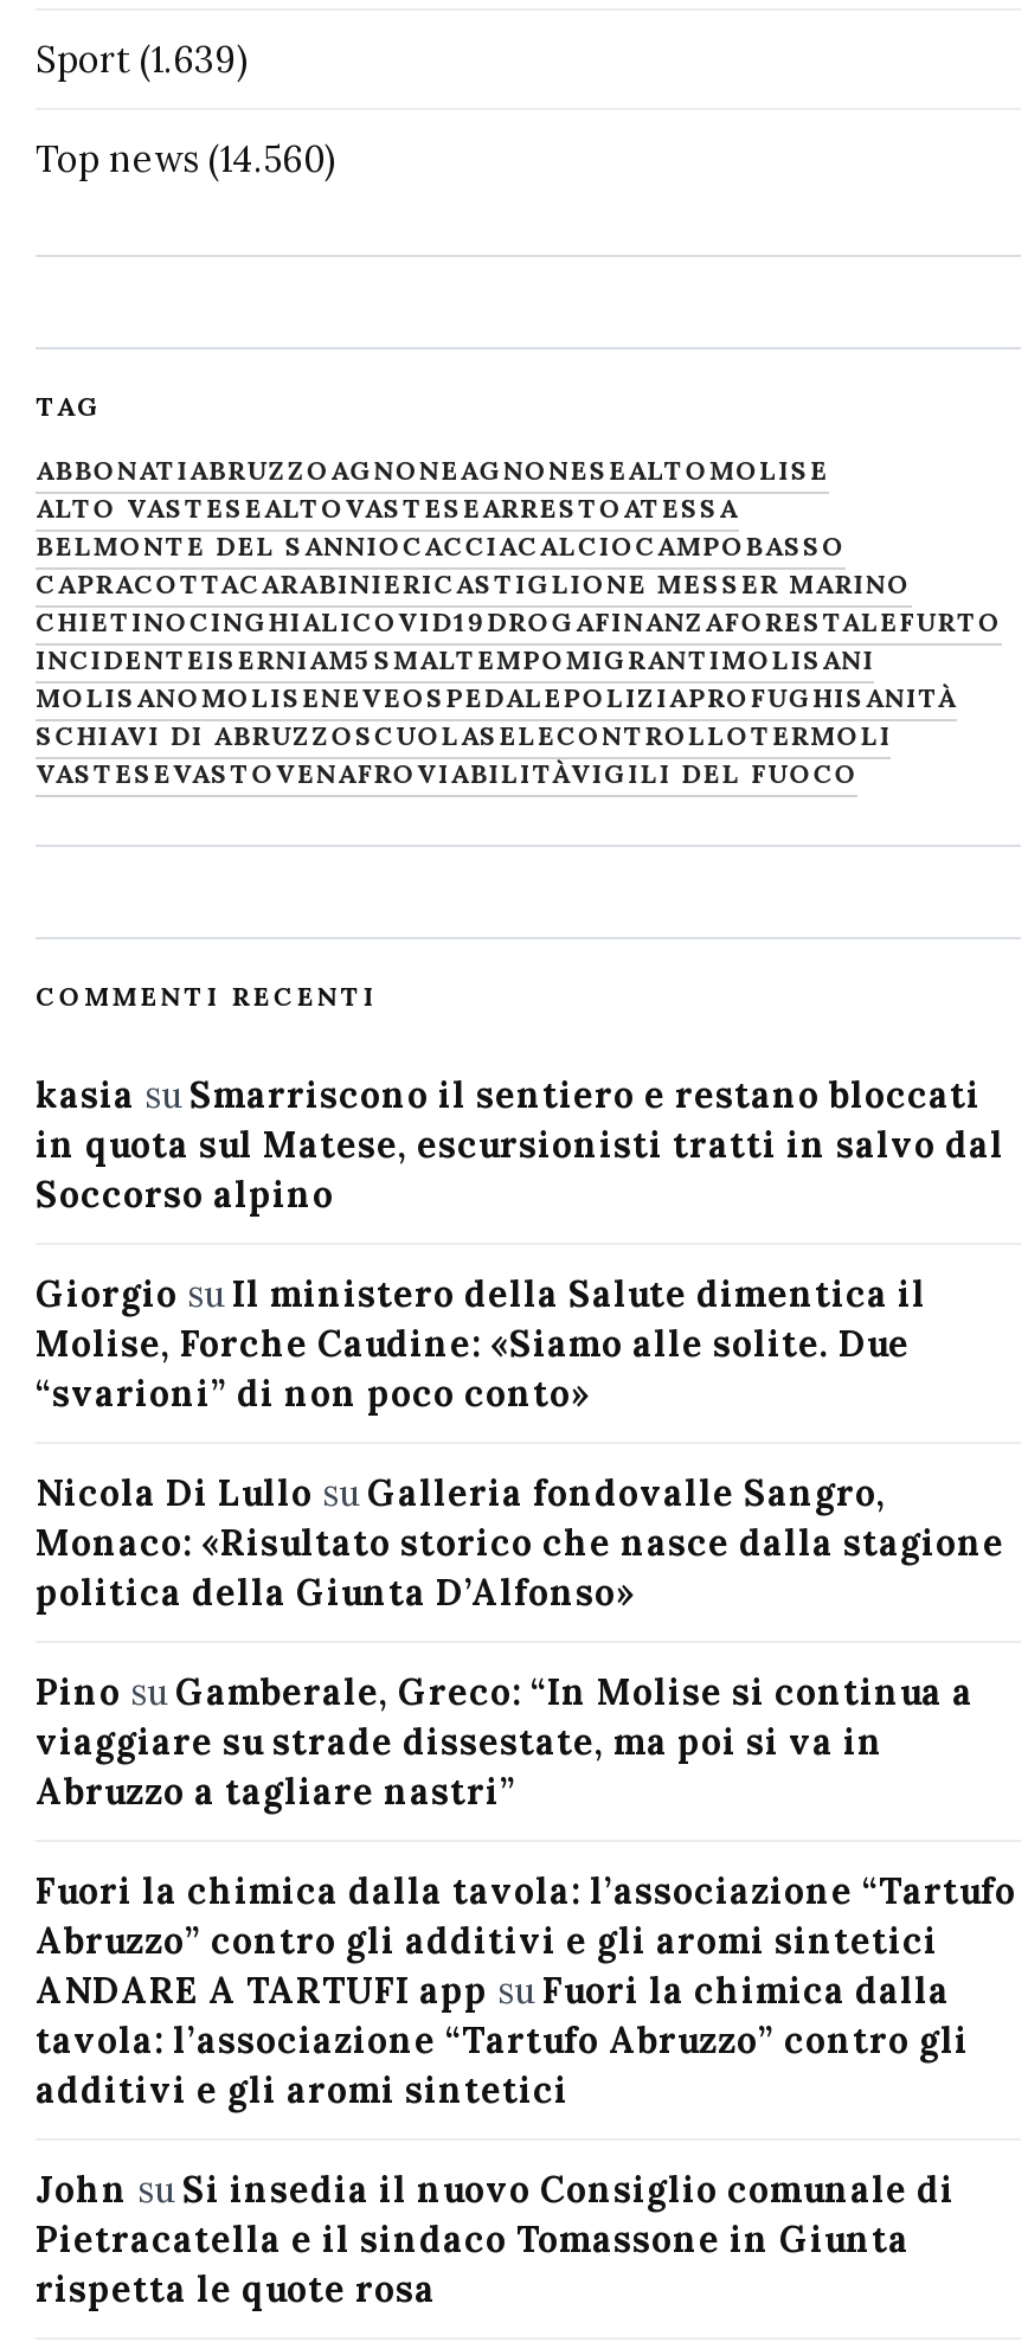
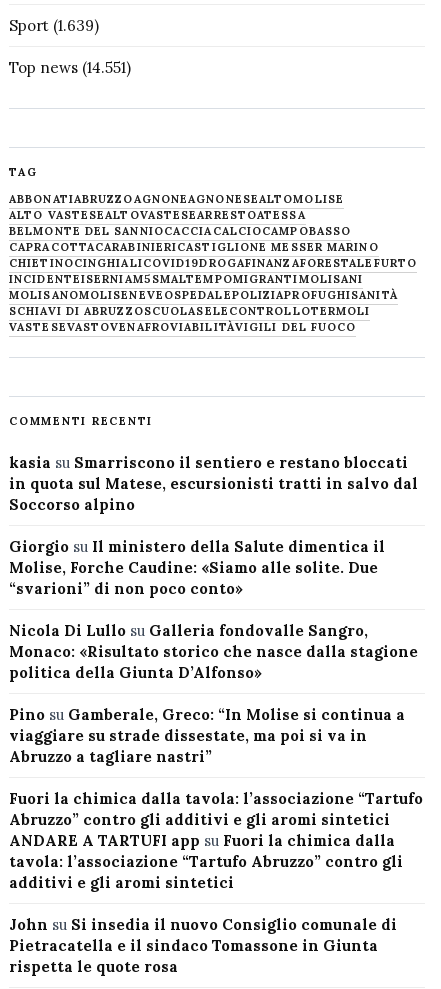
- Top news (14.560)
+ Top news (14.551)
